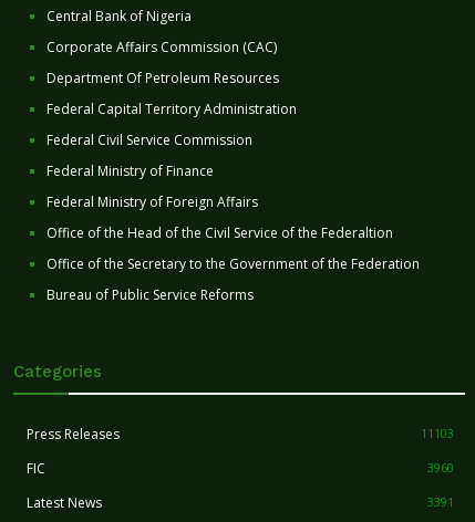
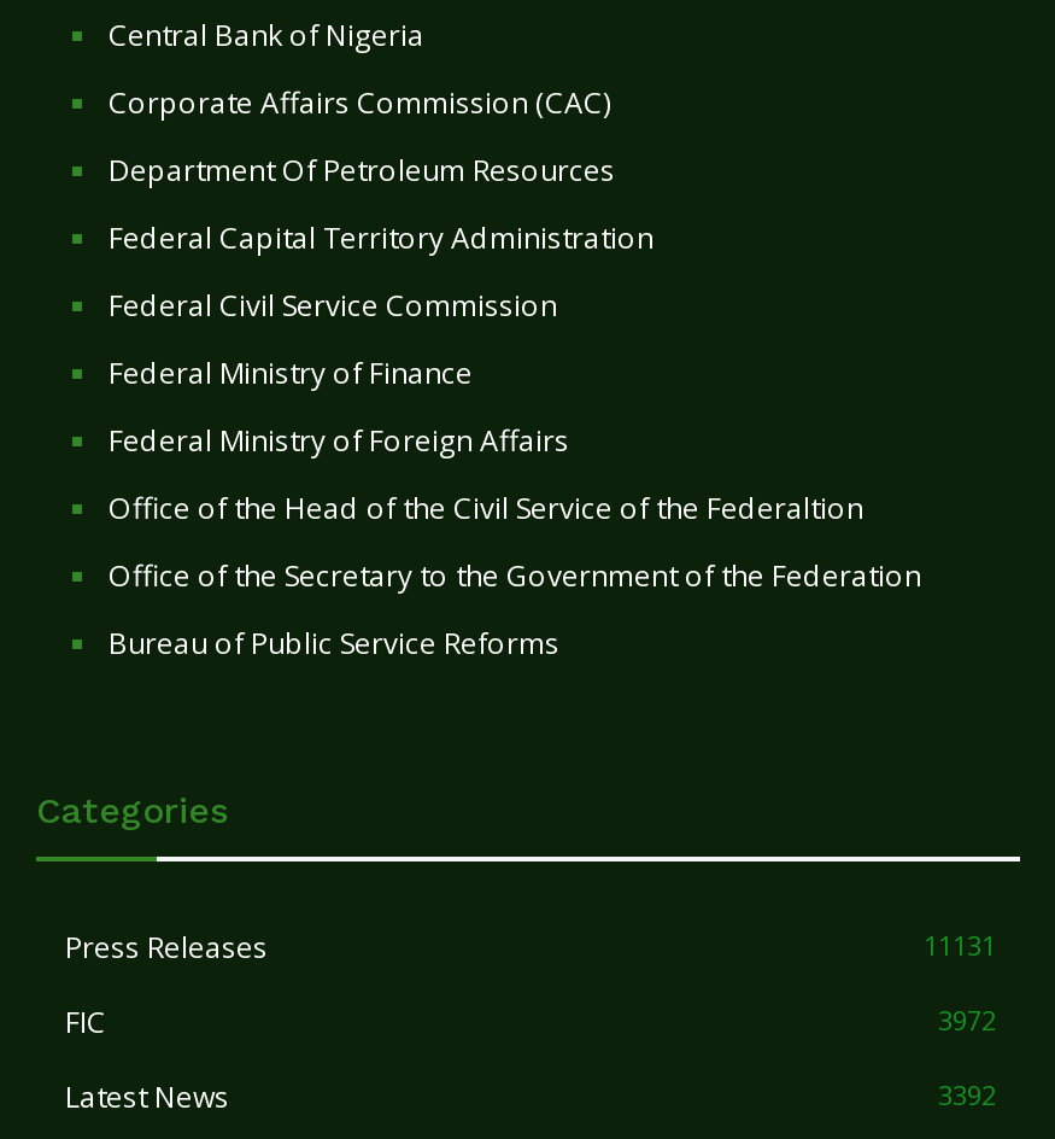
- 11103
+ 11131

- 3960
+ 3972

- 3391
+ 3392
